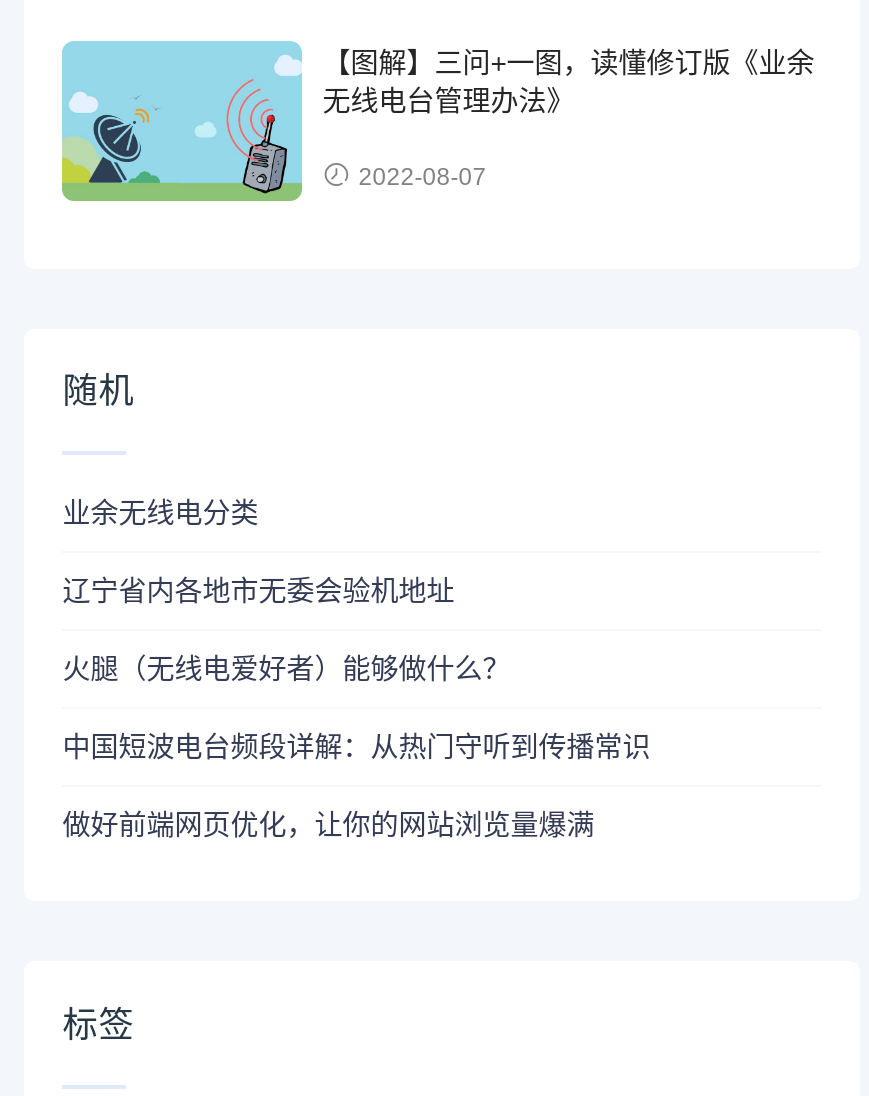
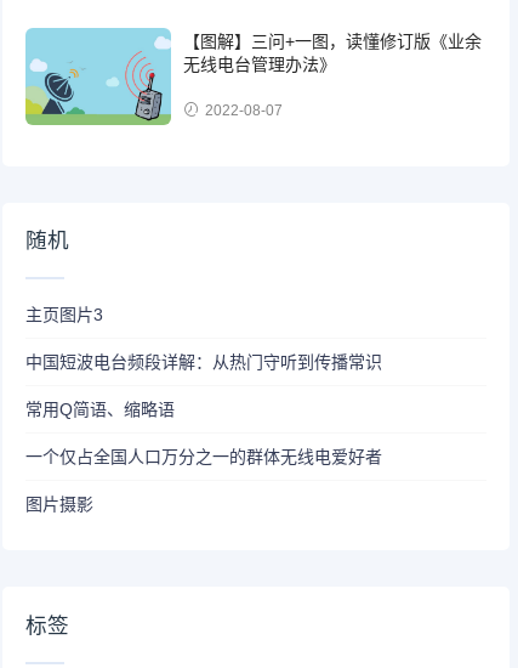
- 业余无线电分类
- 辽宁省内各地市无委会验机地址
- 火腿（无线电爱好者）能够做什么？
+ 主页图片3

moved up: 中国短波电台频段详解：从热门守听到传播常识

- 做好前端网页优化，让你的网站浏览量爆满
+ 常用Q简语、缩略语
+ 一个仅占全国人口万分之一的群体无线电爱好者
+ 图片摄影
